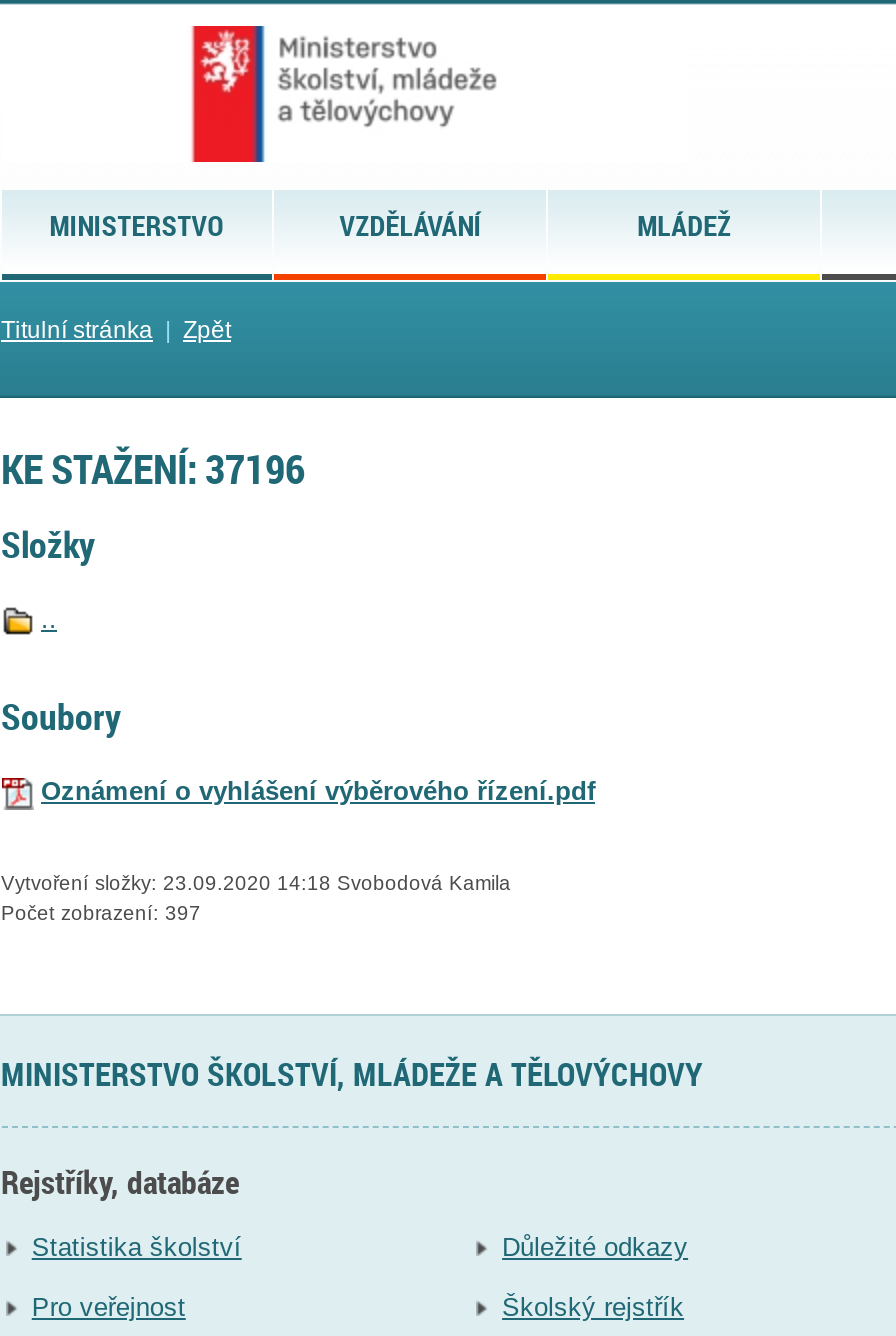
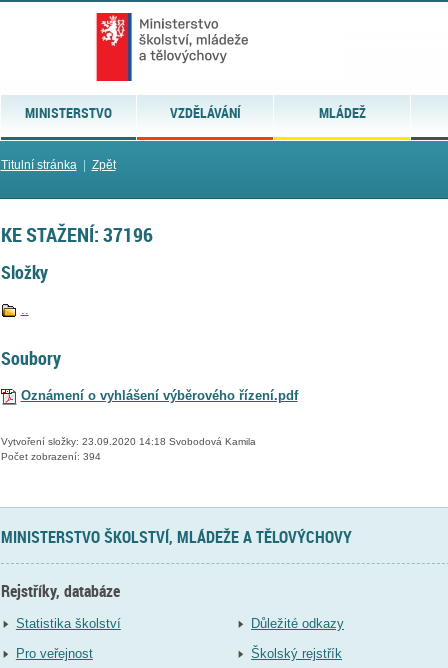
- Počet zobrazení: 397
+ Počet zobrazení: 394
